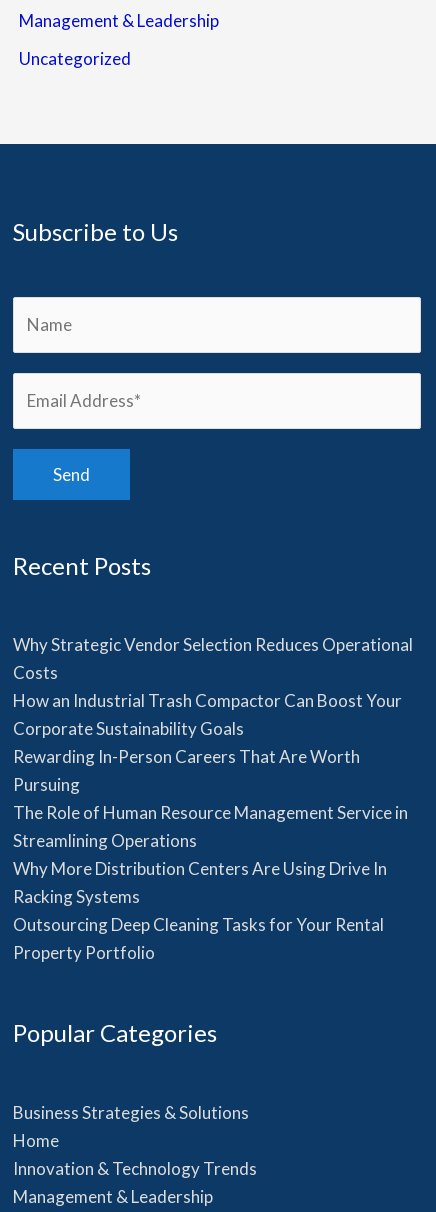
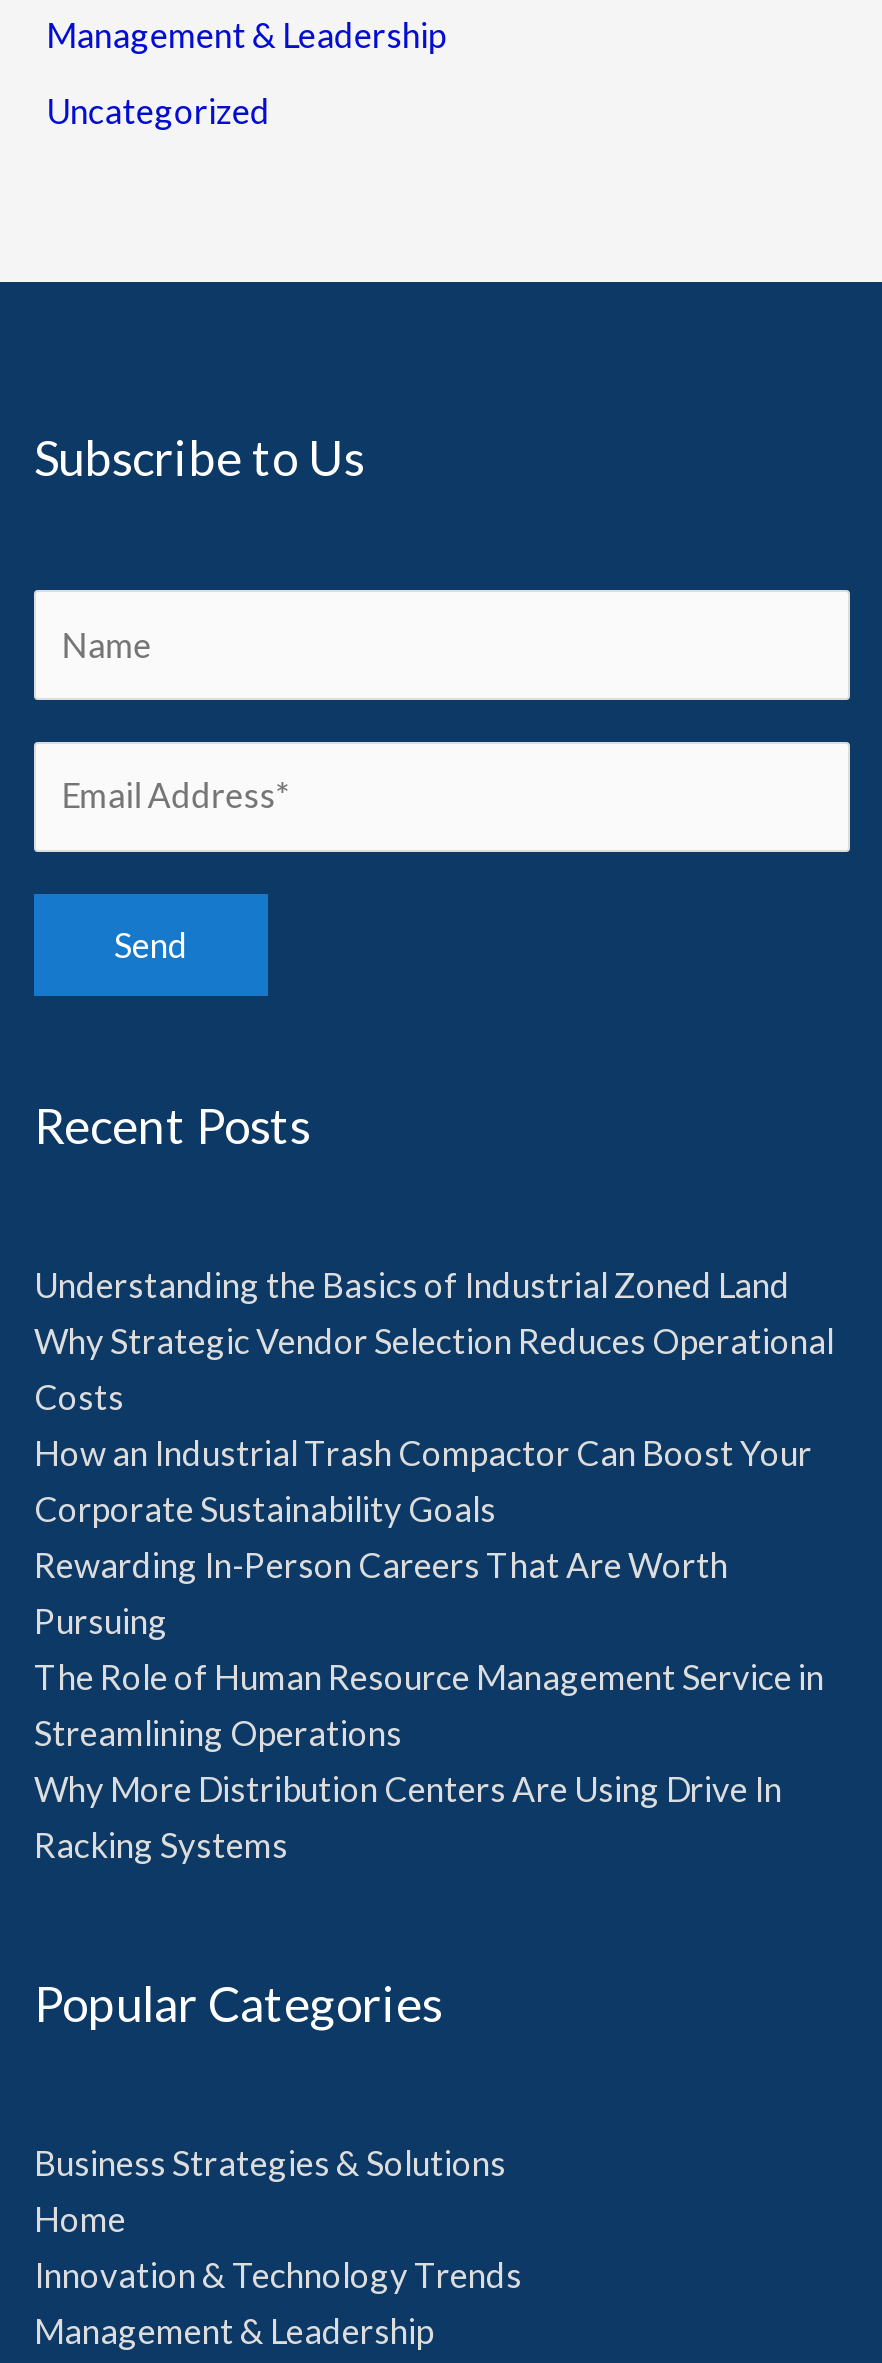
+ Understanding the Basics of Industrial Zoned Land

moved down: Why Strategic Vendor Selection Reduces Operational | Costs | How an Industrial Trash Compactor Can Boost Your | ... | Why More Distribution Centers Are Using Drive In | Racking Systems

- Outsourcing Deep Cleaning Tasks for Your Rental
- Property Portfolio
